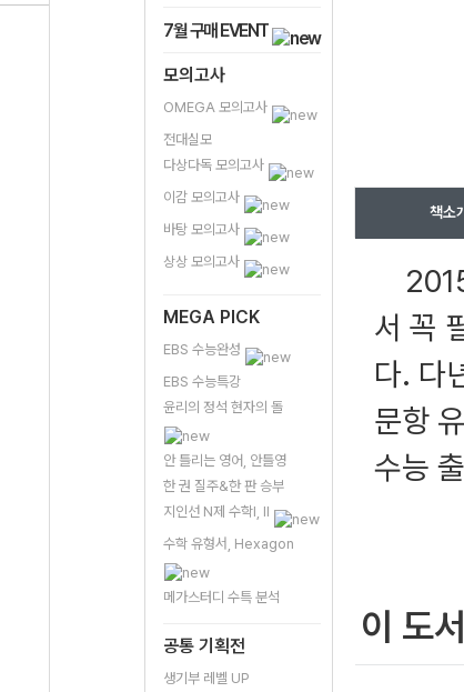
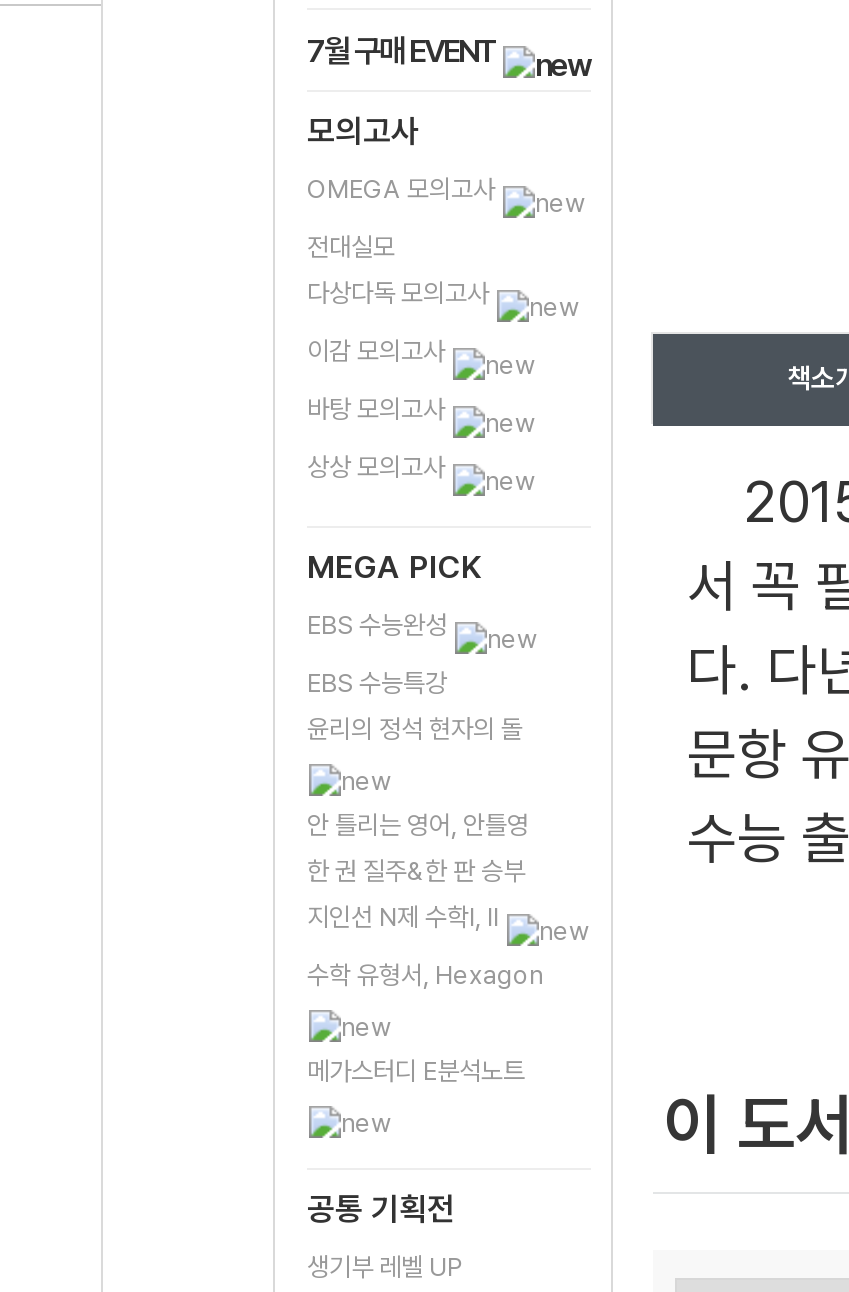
- 메가스터디 수특 분석
+ 메가스터디 E분석노트
